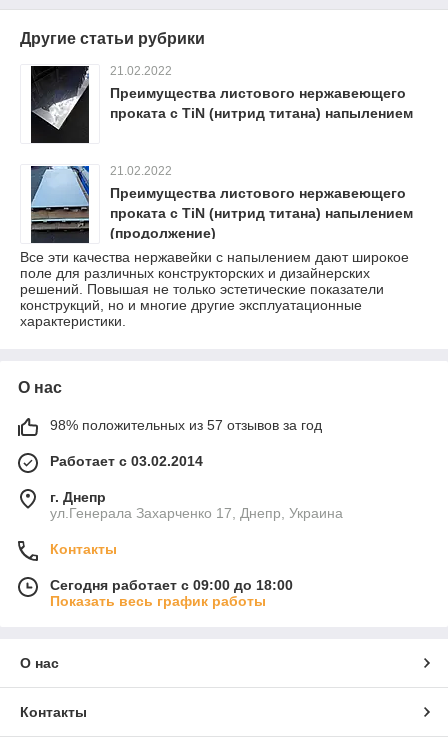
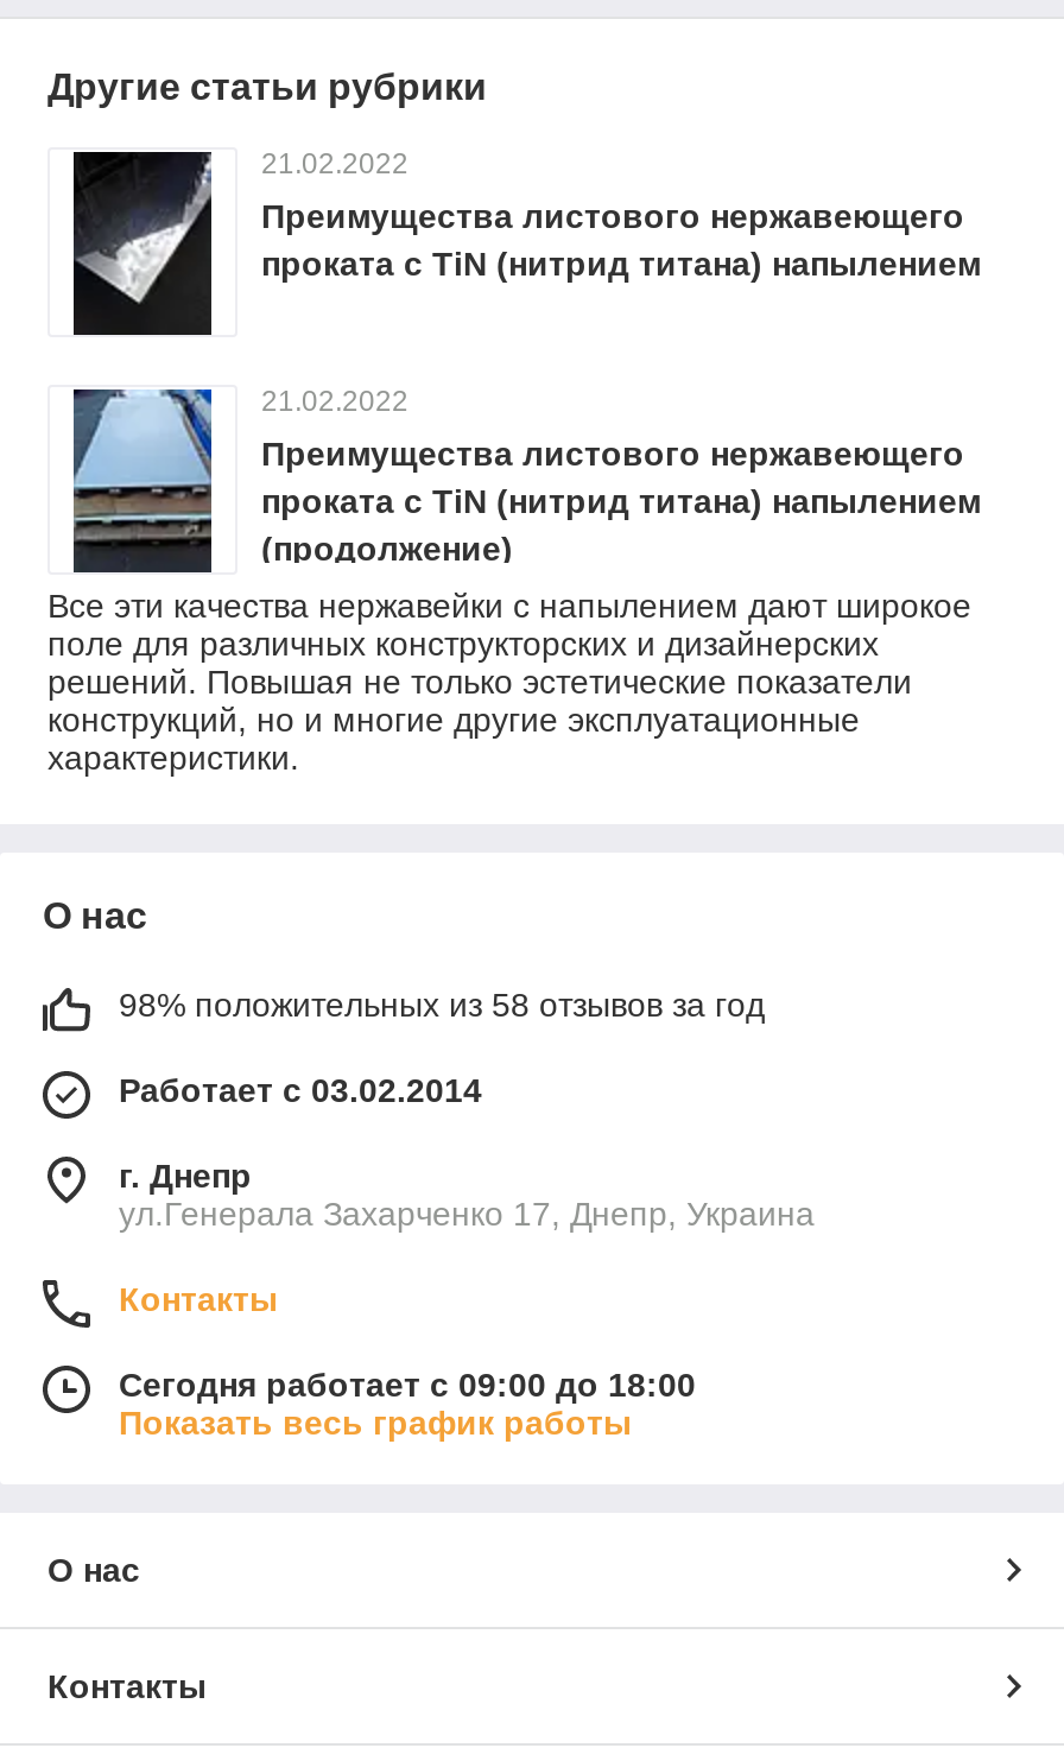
- 98% положительных из 57 отзывов за год
+ 98% положительных из 58 отзывов за год
